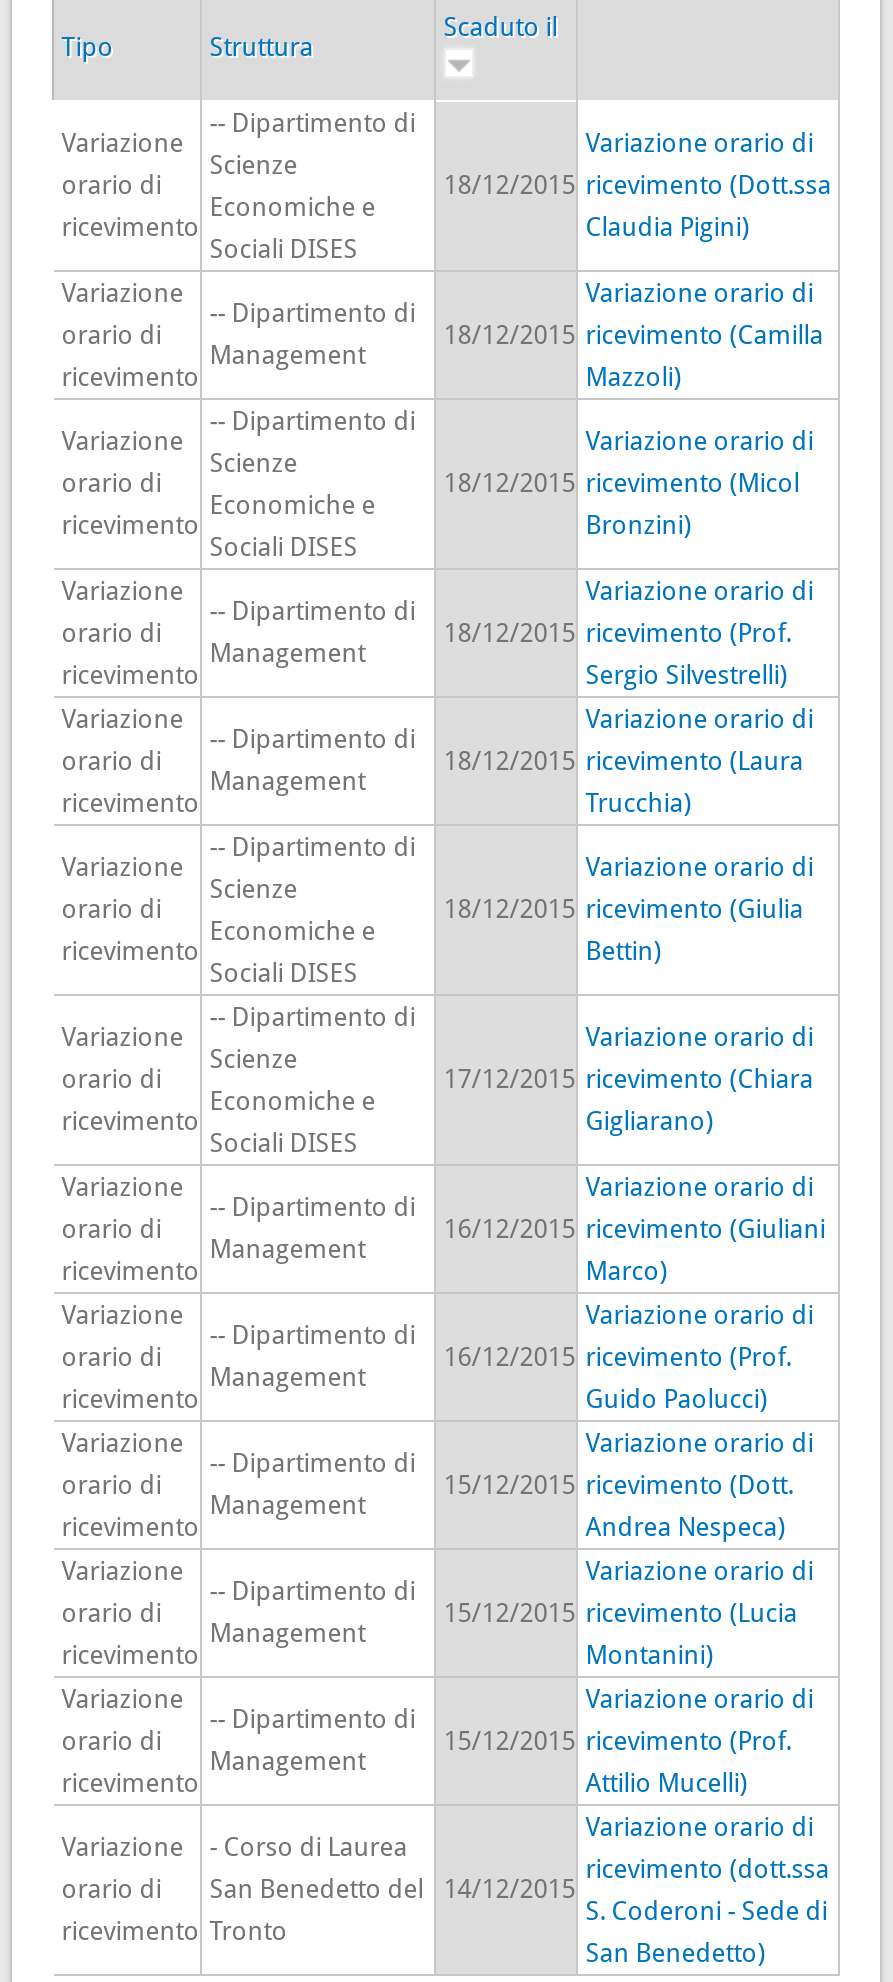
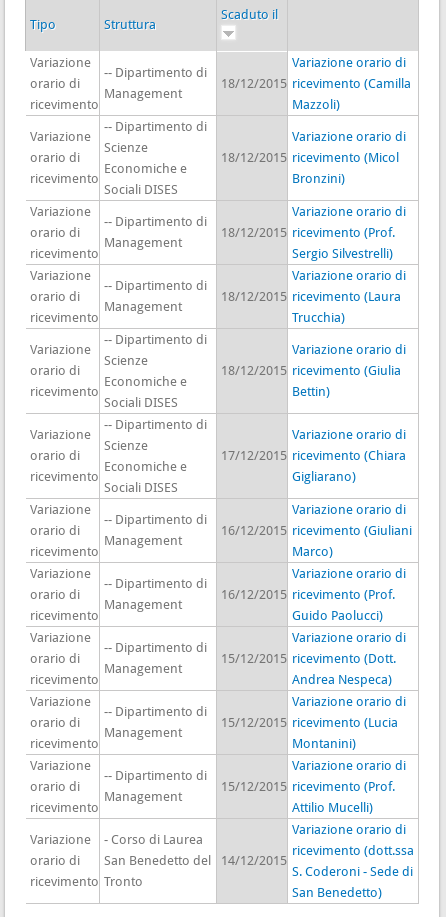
- -- Dipartimento di
- Scienze
- Economiche e
- Sociali DISES

- Variazione
- orario di
- ricevimento

- Variazione orario di
- ricevimento (Dott.ssa
- Claudia Pigini)

- 18/12/2015
